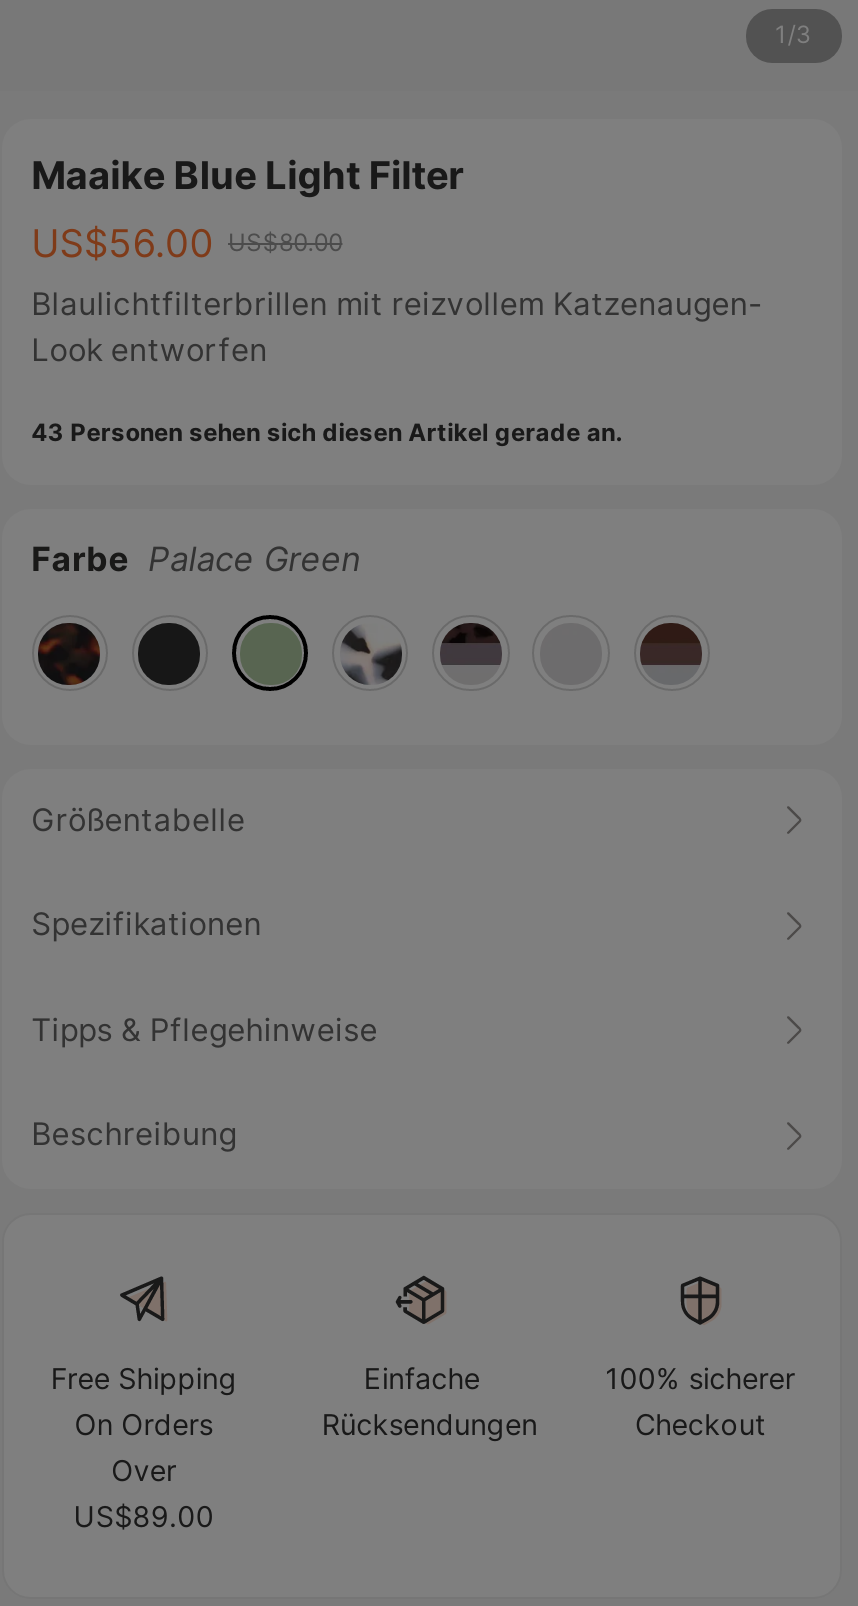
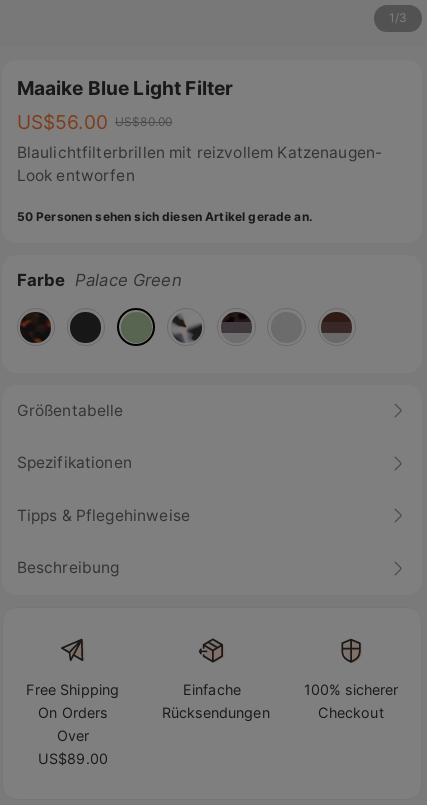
- 43 Personen sehen sich diesen Artikel gerade an.
+ 50 Personen sehen sich diesen Artikel gerade an.
